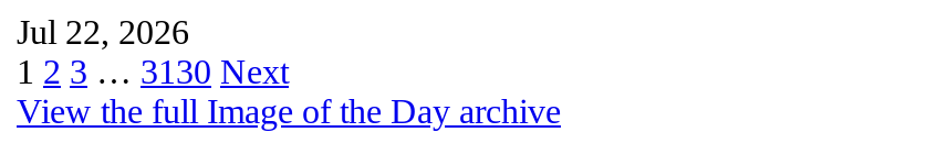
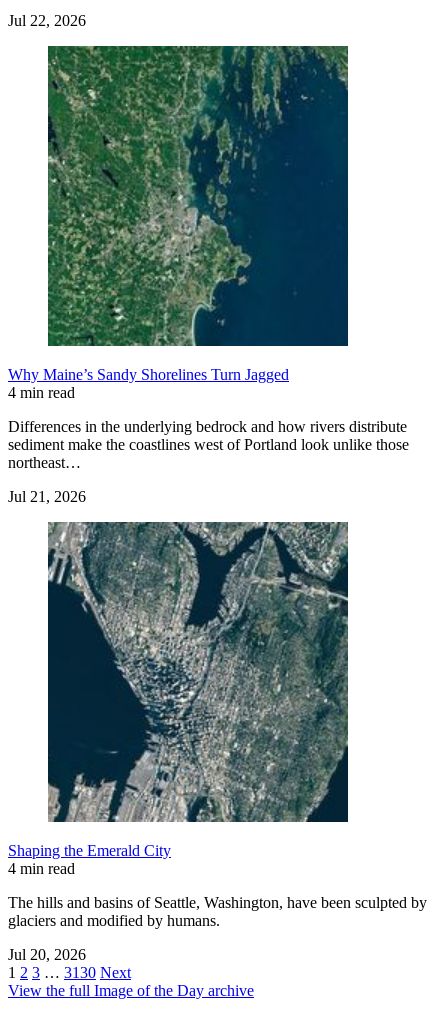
+ [image]
+ Why Maine’s Sandy Shorelines Turn Jagged
+ 4 min read
+ Differences in the underlying bedrock and how rivers distribute
+ sediment make the coastlines west of Portland look unlike those
+ northeast…
+ Jul 21, 2026

+ [image]
+ Shaping the Emerald City
+ 4 min read
+ The hills and basins of Seattle, Washington, have been sculpted by
+ glaciers and modified by humans.
+ Jul 20, 2026
